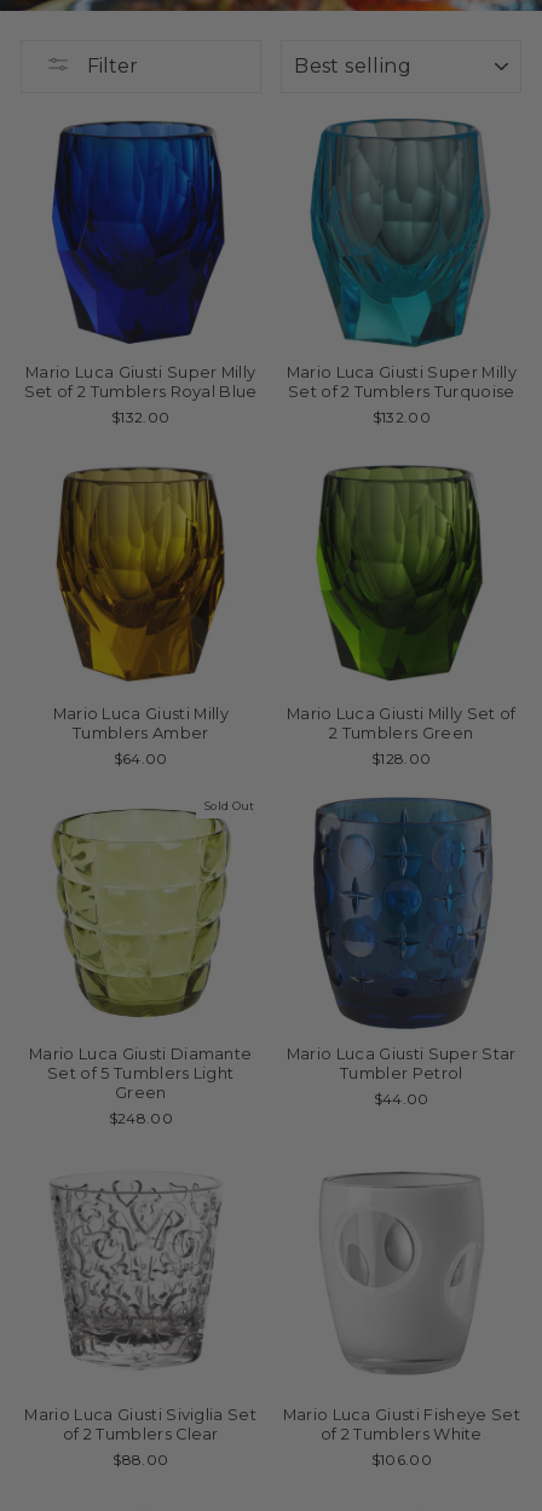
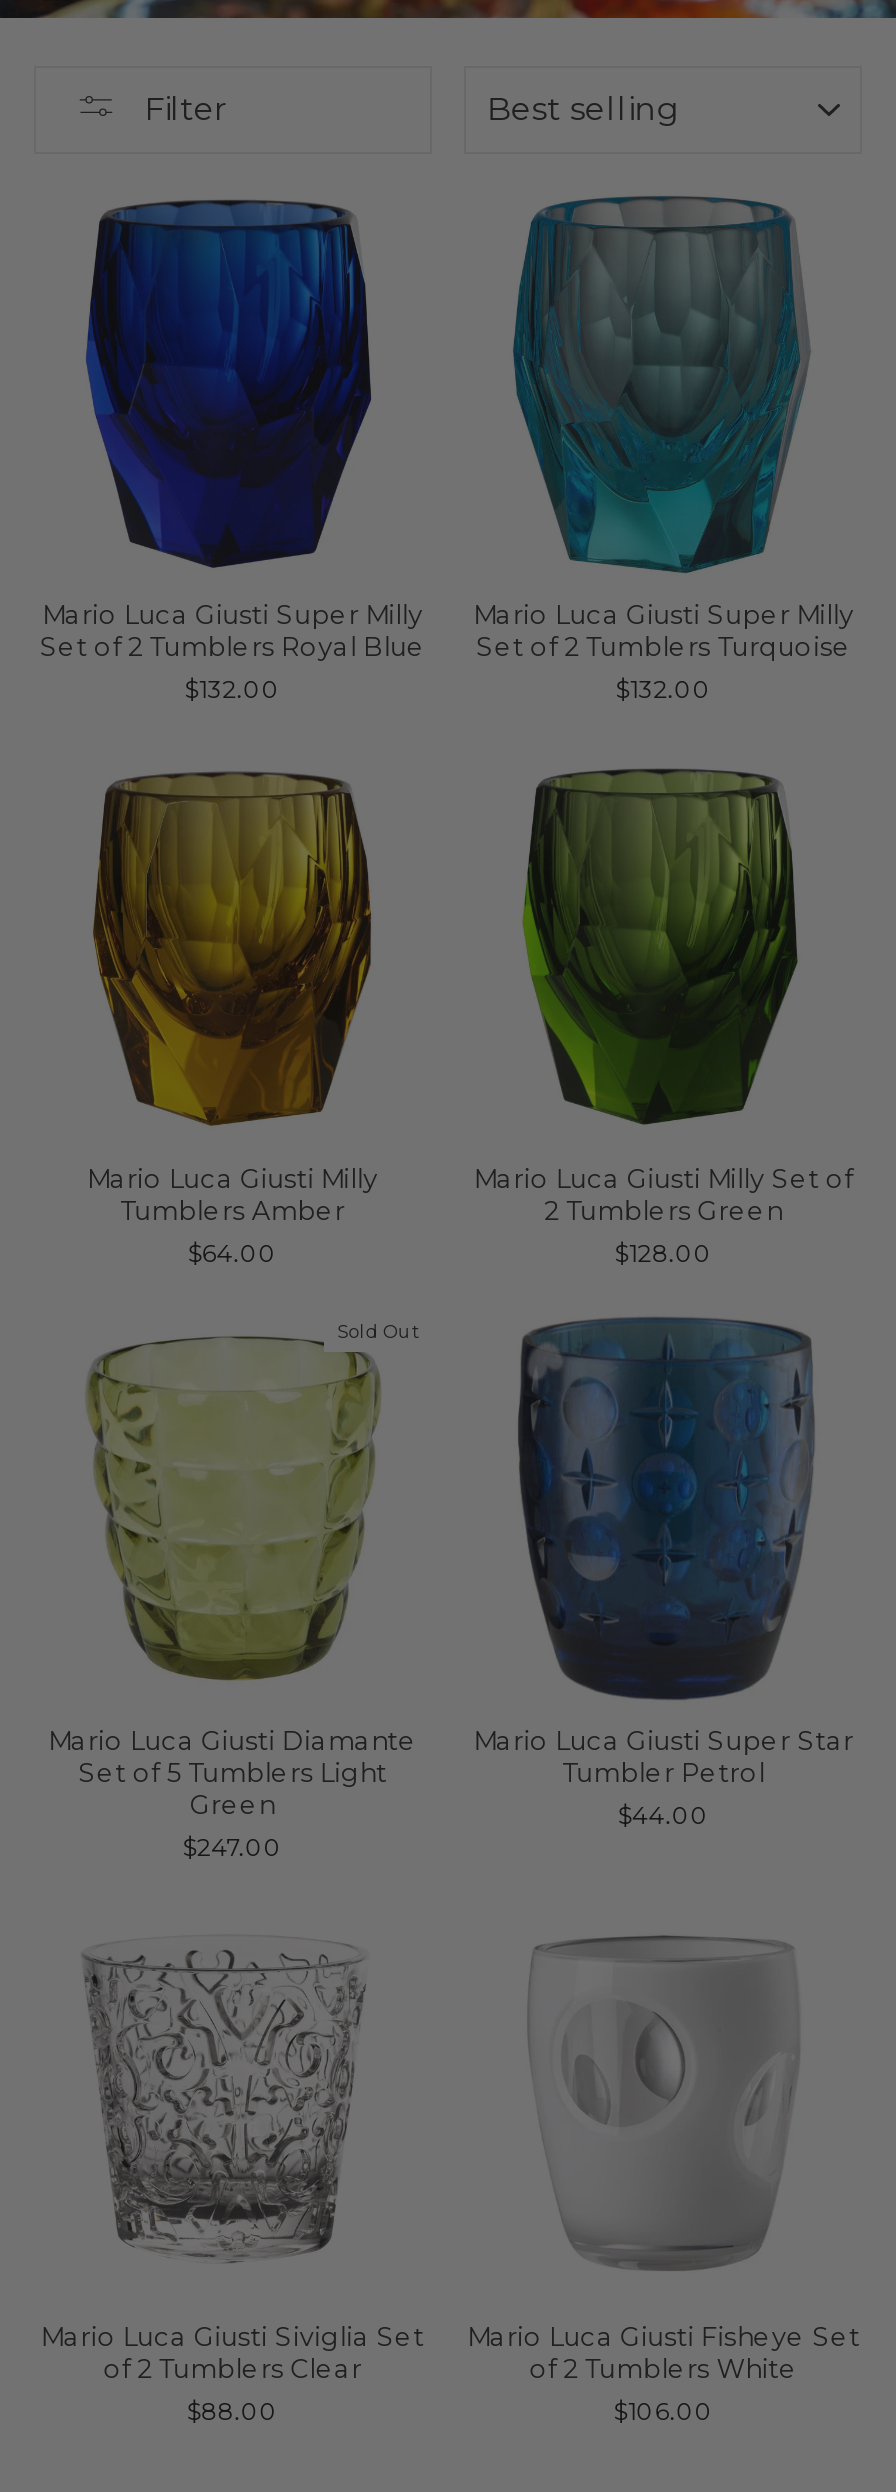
- $248.00
+ $247.00
